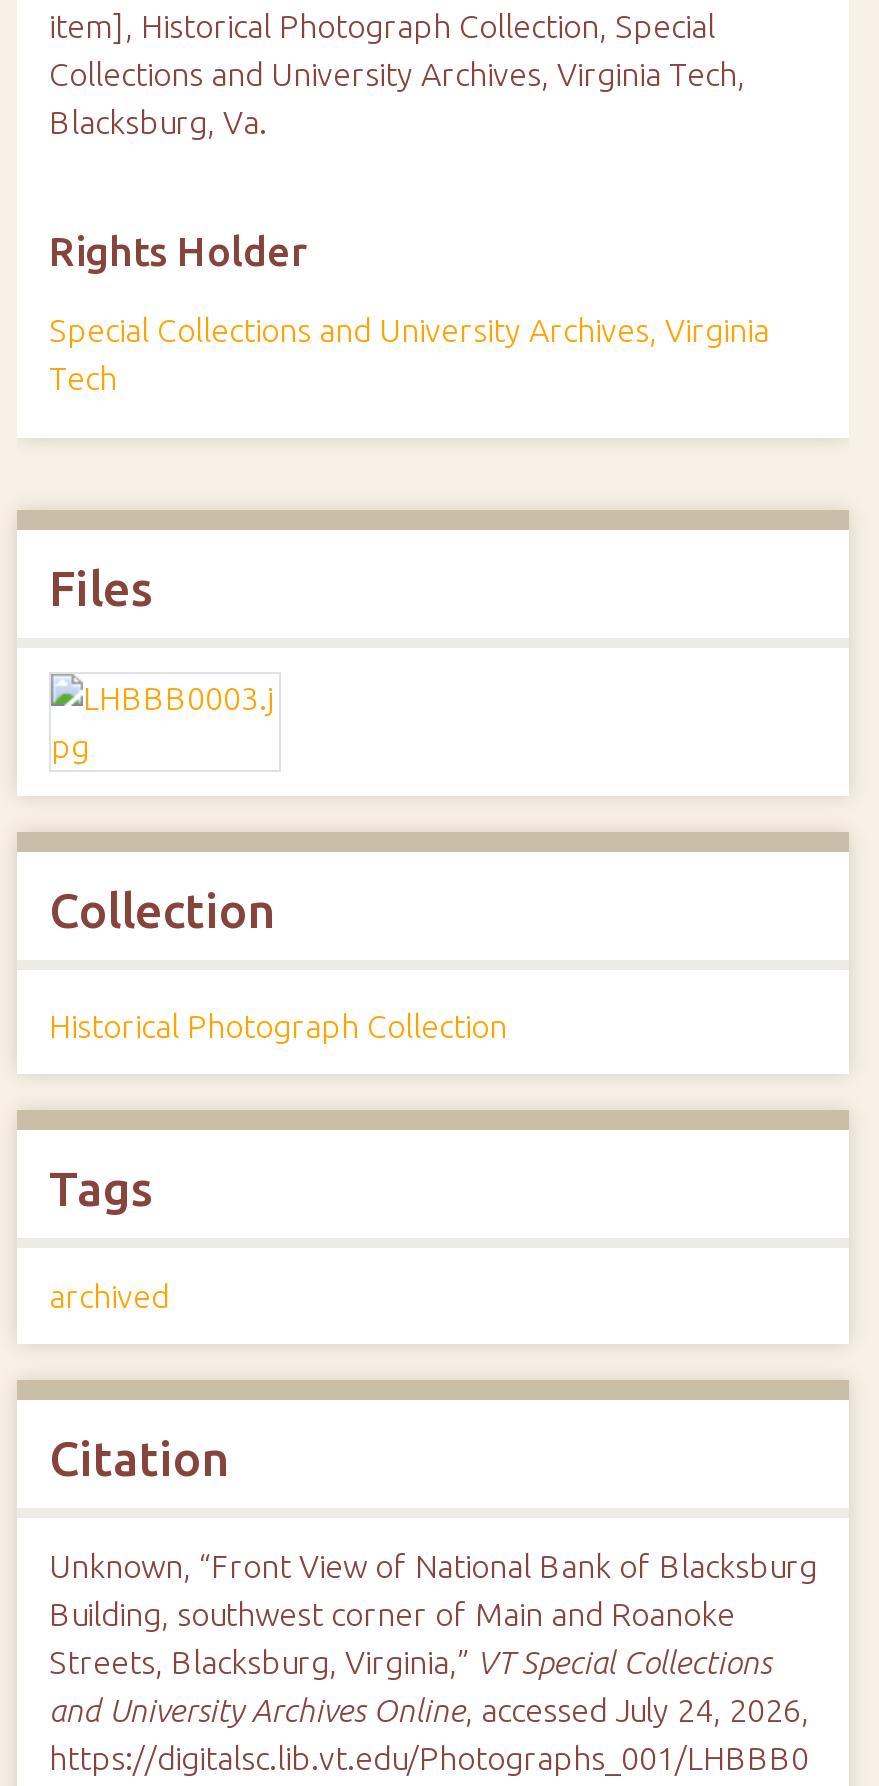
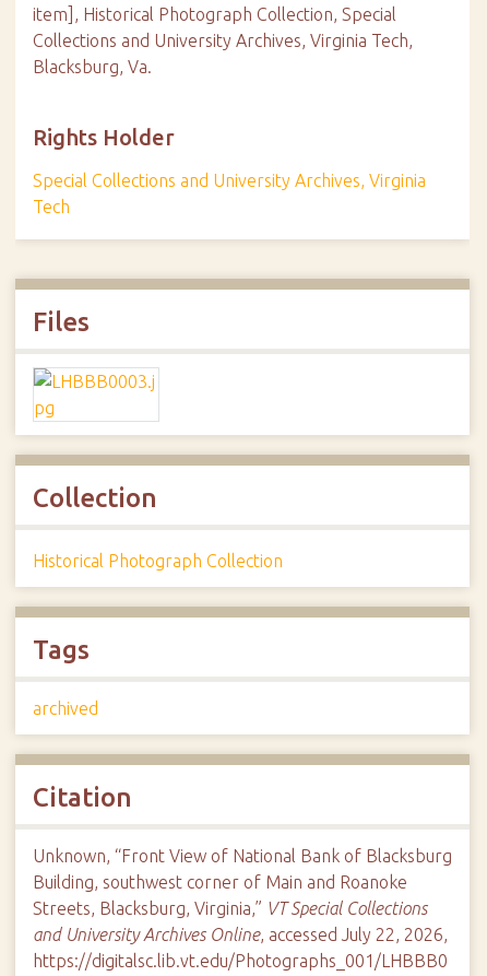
- and University Archives Online, accessed July 24, 2026,
+ and University Archives Online, accessed July 22, 2026,
